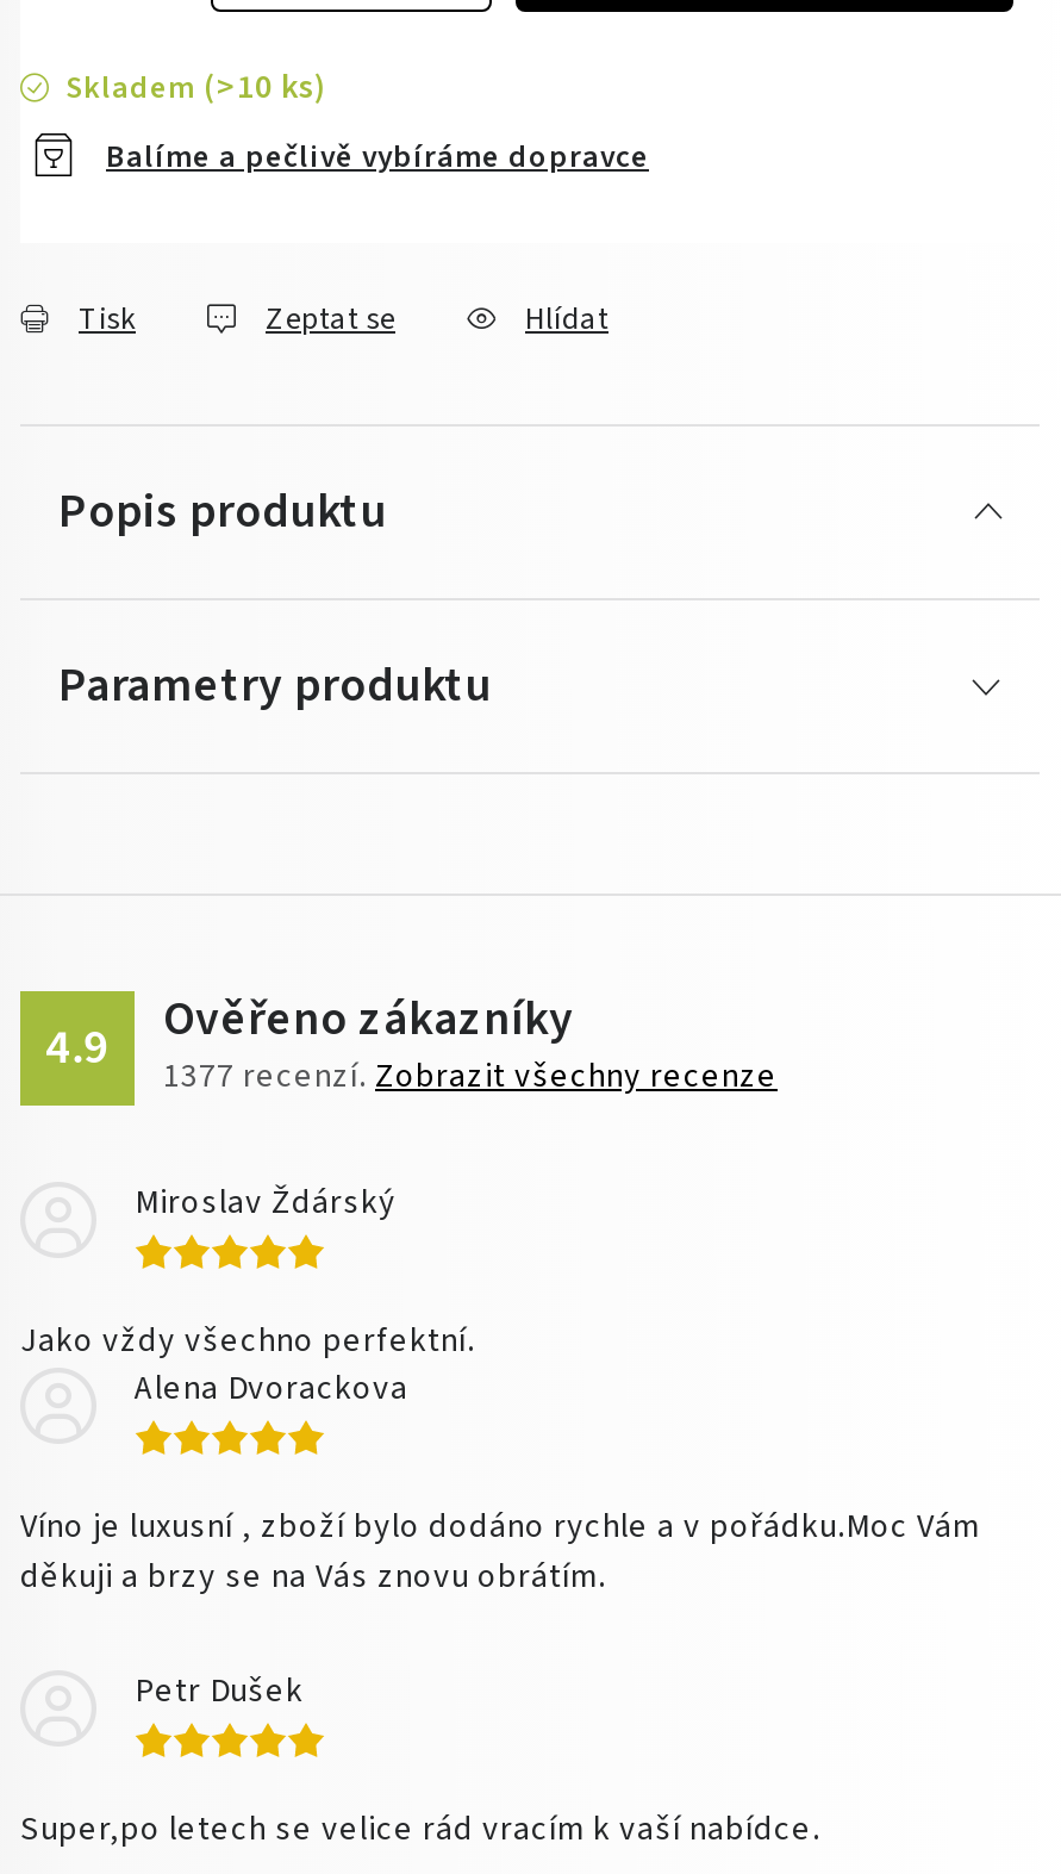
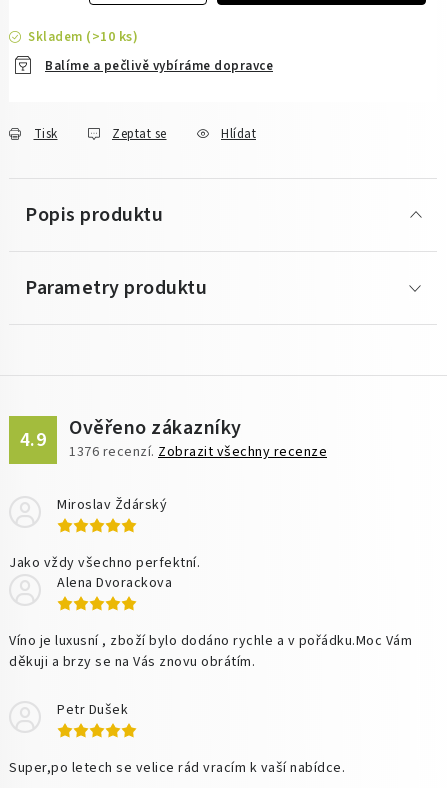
- 1377 recenzí. Zobrazit všechny recenze
+ 1376 recenzí. Zobrazit všechny recenze
